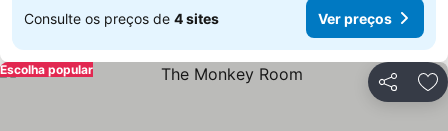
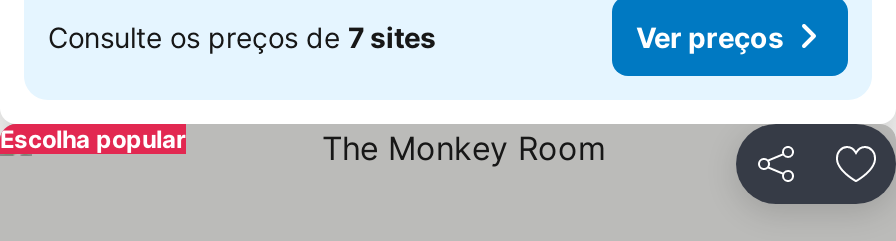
- Consulte os preços de 4 sites
+ Consulte os preços de 7 sites
